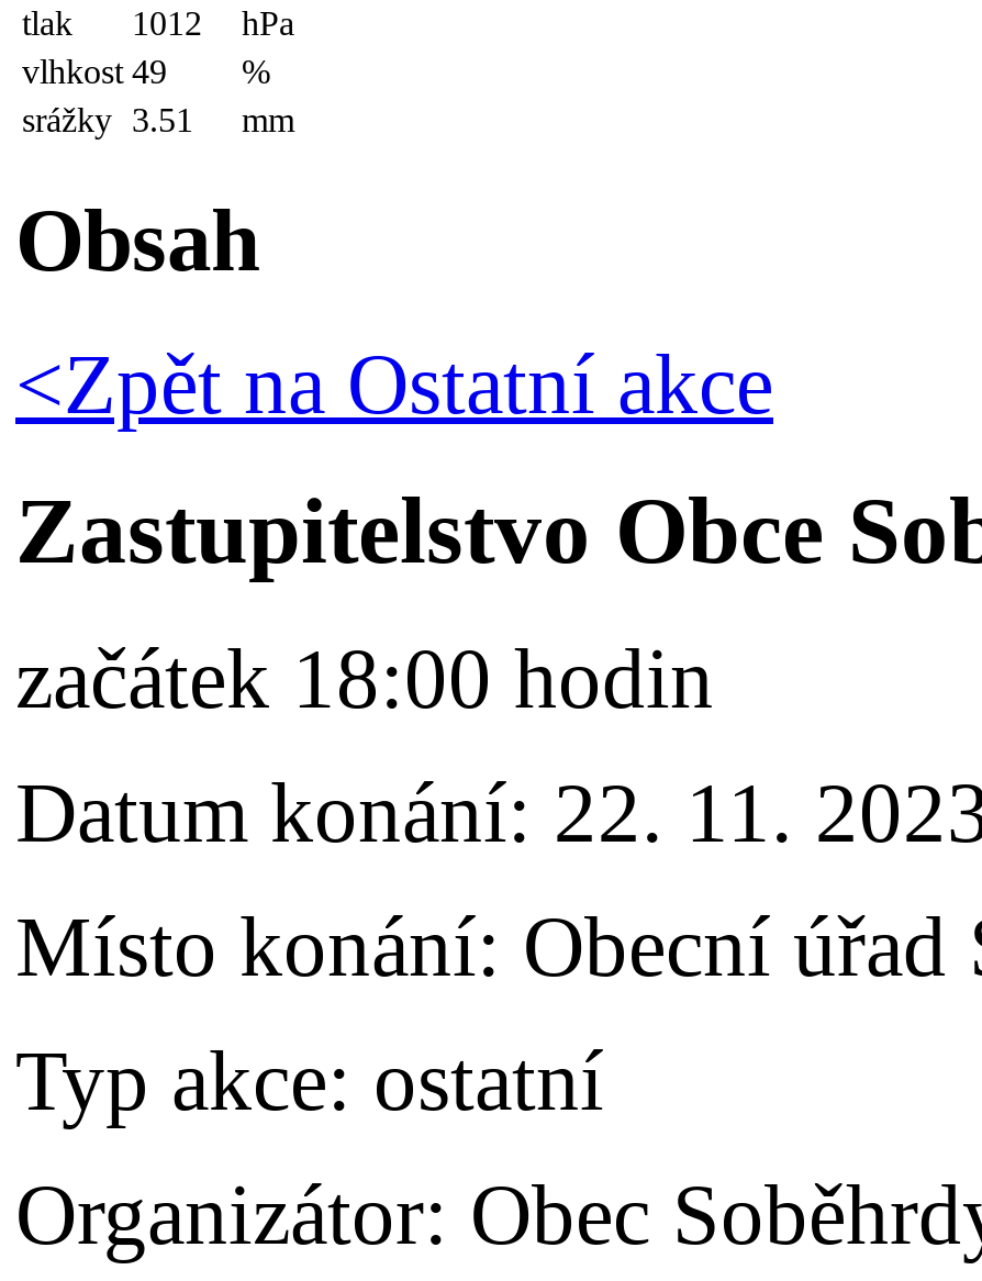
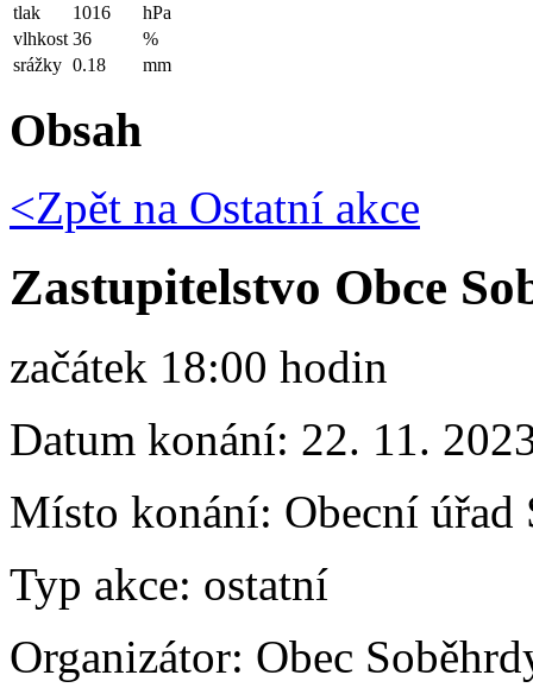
- tlak 1012 hPa
+ tlak 1016 hPa

- vlhkost 49
+ vlhkost 36

- srážky 3.51 mm
+ srážky 0.18 mm
